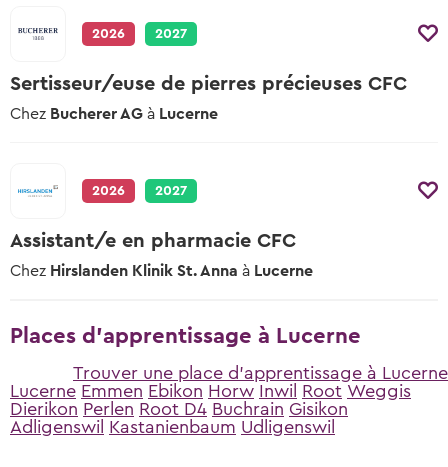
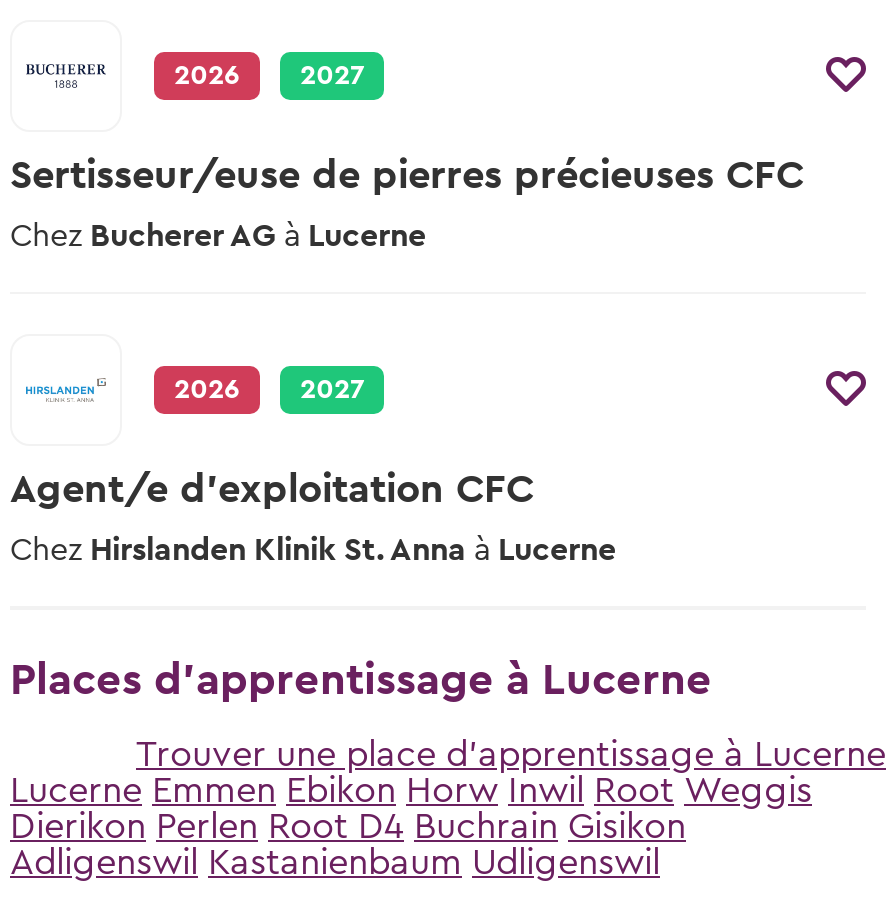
- Assistant/e en pharmacie CFC
+ Agent/e d'exploitation CFC
